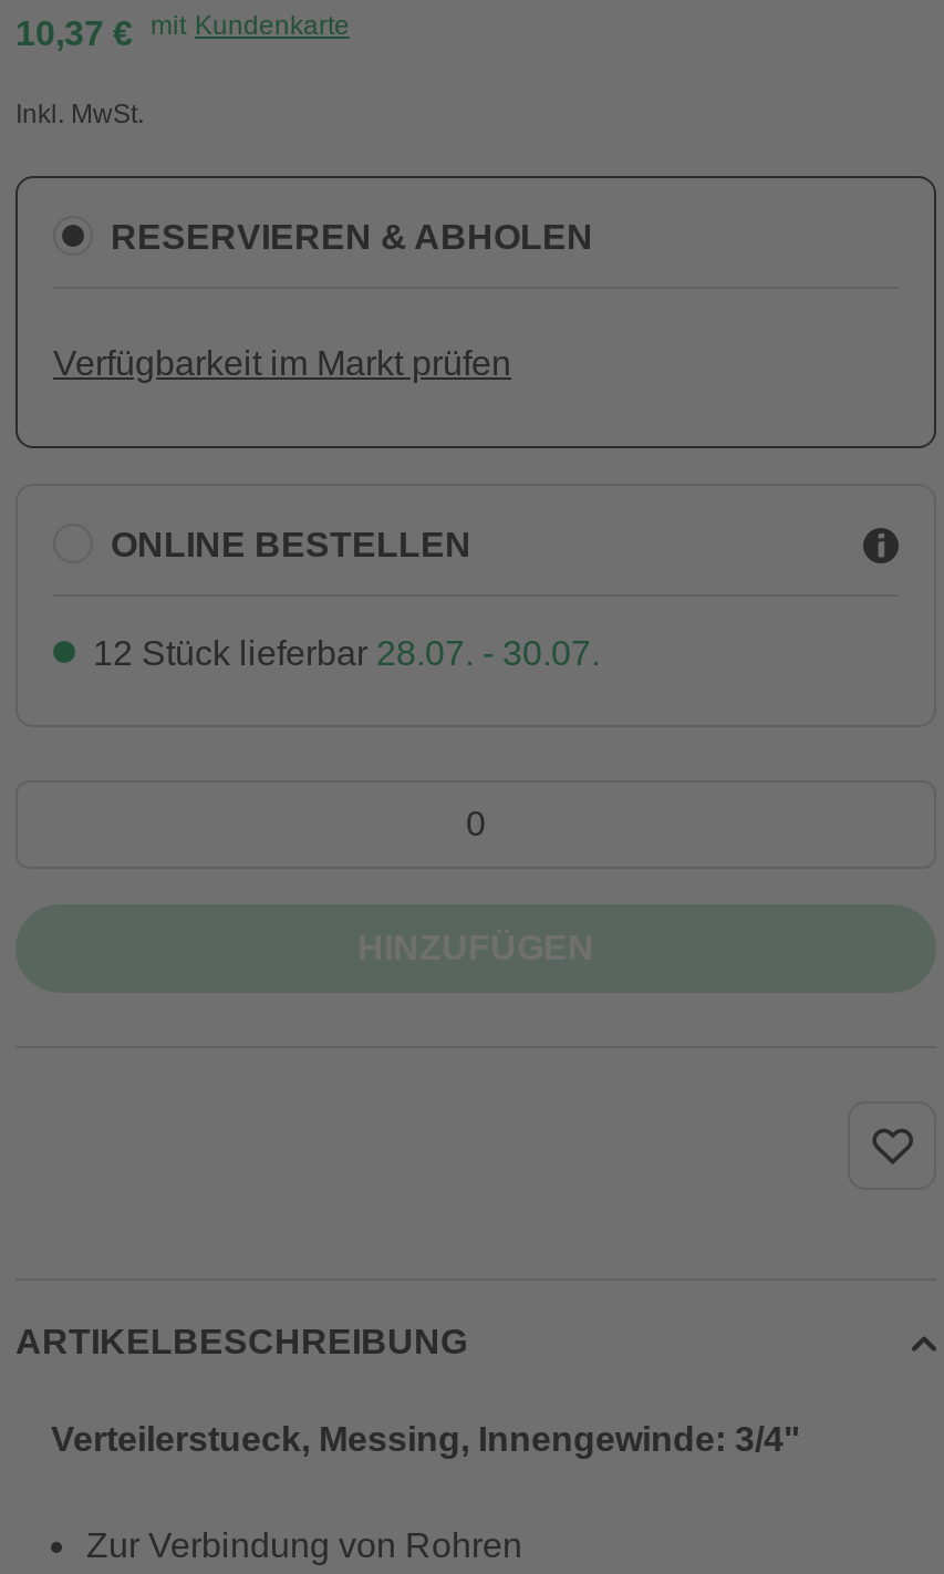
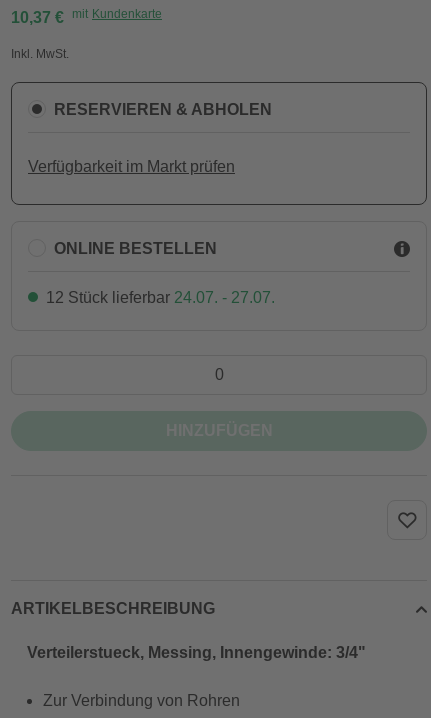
- 12 Stück lieferbar 28.07. - 30.07.
+ 12 Stück lieferbar 24.07. - 27.07.
